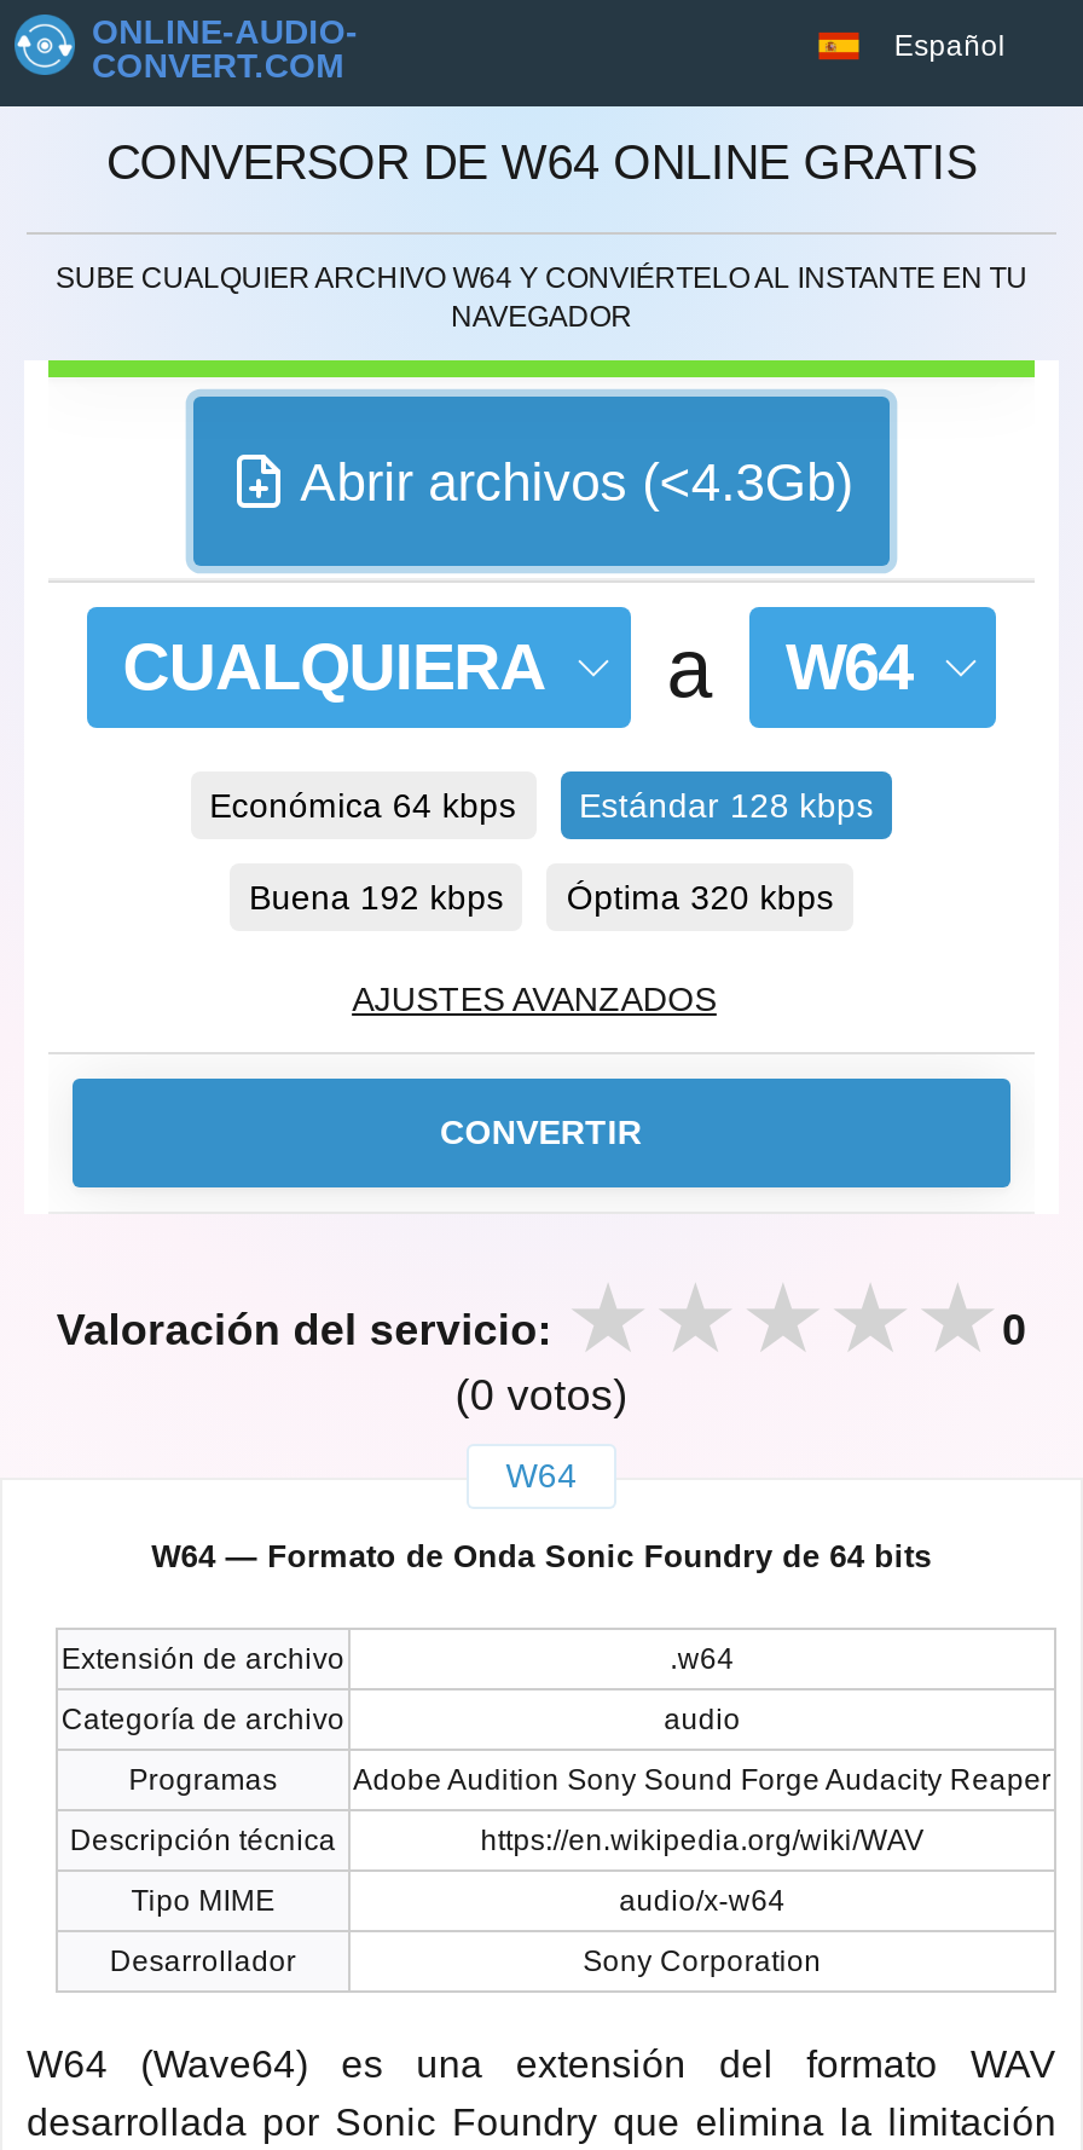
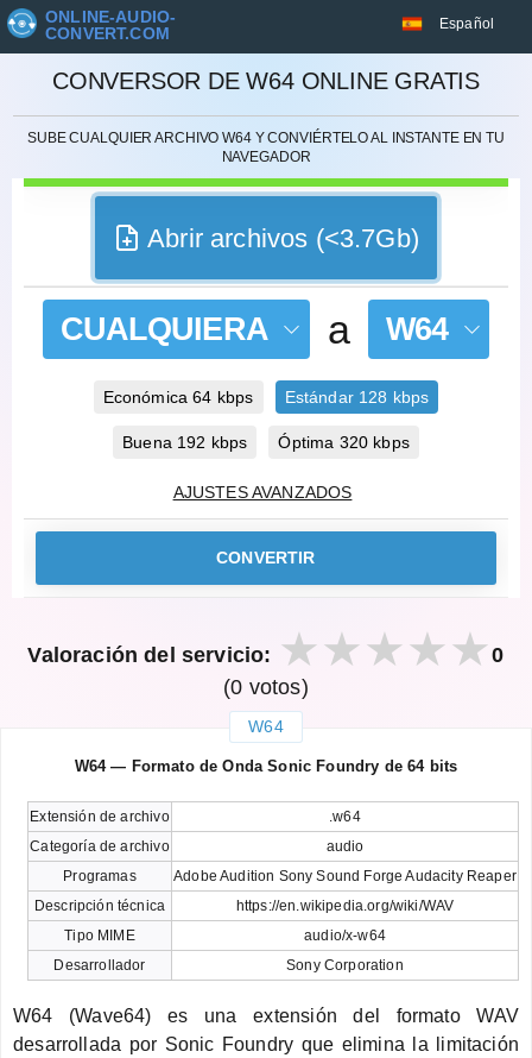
- Abrir archivos (<4.3Gb)
+ Abrir archivos (<3.7Gb)
